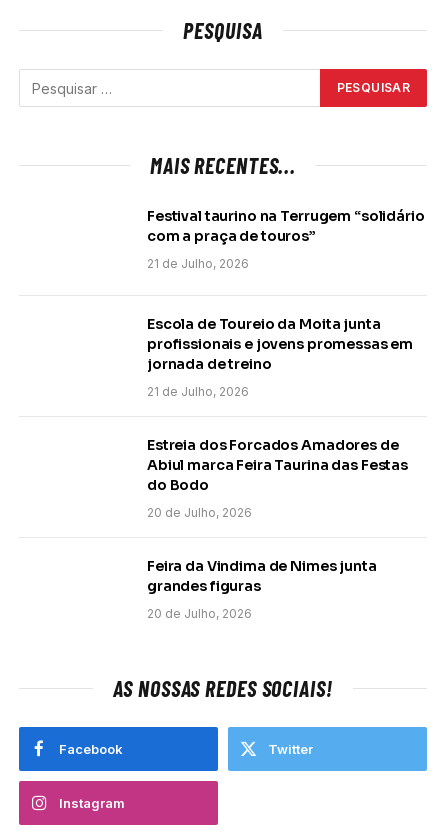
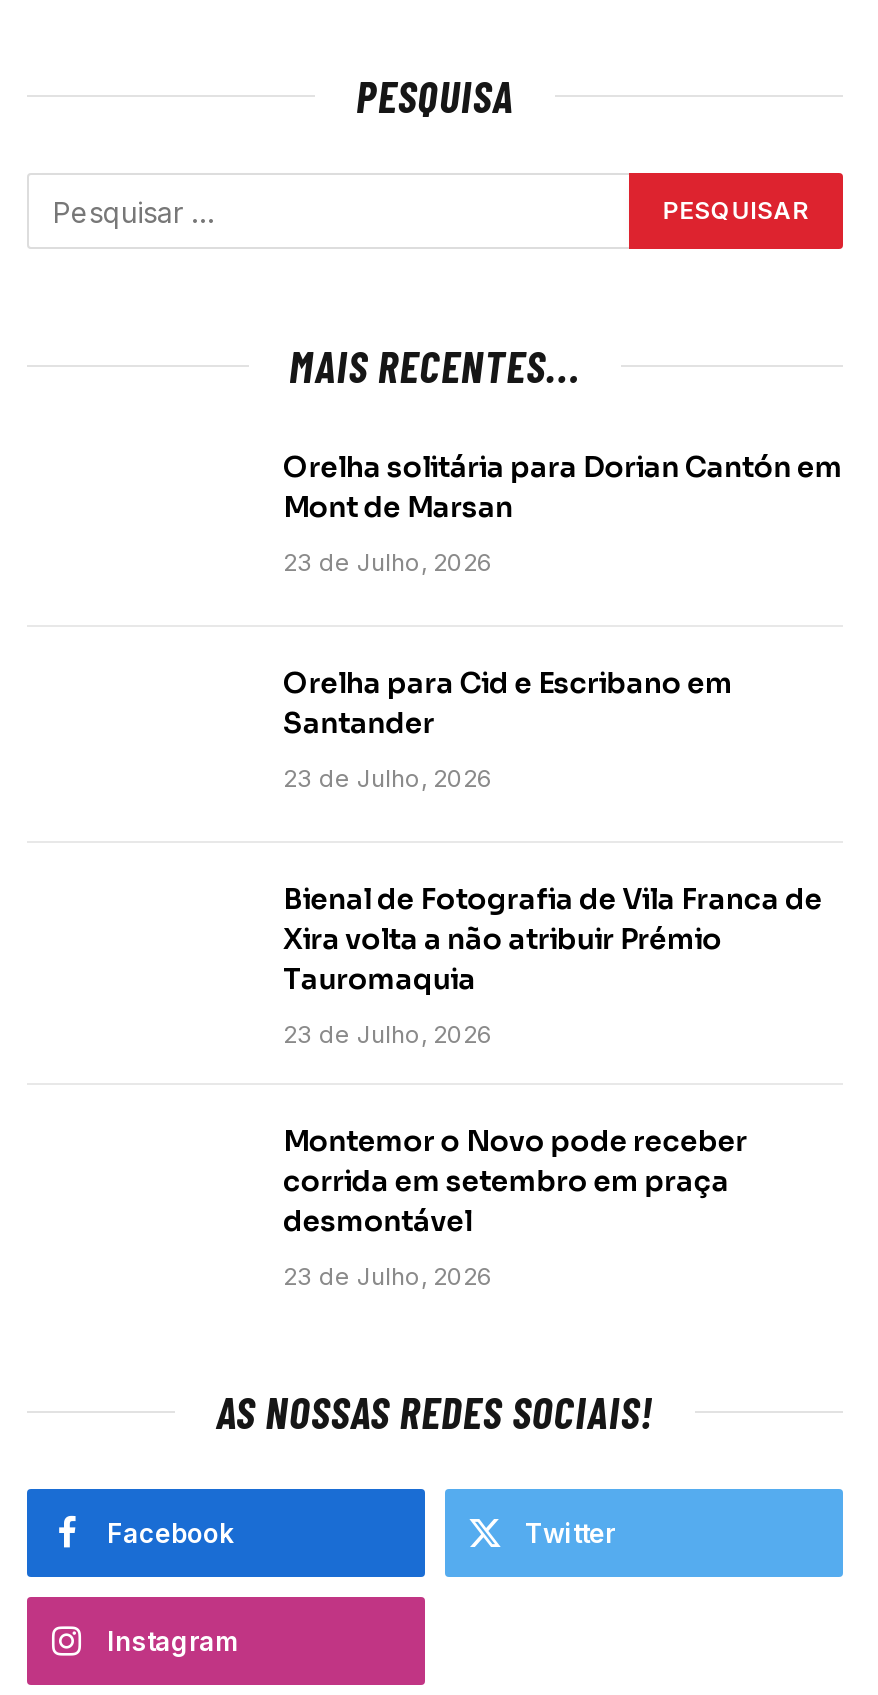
- Festival taurino na Terrugem “solidário
- com a praça de touros”
+ Orelha solitária para Dorian Cantón em
+ Mont de Marsan

- 21 de Julho, 2026
+ 23 de Julho, 2026

- Escola de Toureio da Moita junta
- profissionais e jovens promessas em
- jornada de treino
+ Orelha para Cid e Escribano em
+ Santander

- 21 de Julho, 2026
+ 23 de Julho, 2026

- Estreia dos Forcados Amadores de
- Abiul marca Feira Taurina das Festas
- do Bodo
+ Bienal de Fotografia de Vila Franca de
+ Xira volta a não atribuir Prémio
+ Tauromaquia

- 20 de Julho, 2026
+ 23 de Julho, 2026

- Feira da Vindima de Nimes junta
- grandes figuras
+ Montemor o Novo pode receber
+ corrida em setembro em praça
+ desmontável

- 20 de Julho, 2026
+ 23 de Julho, 2026
